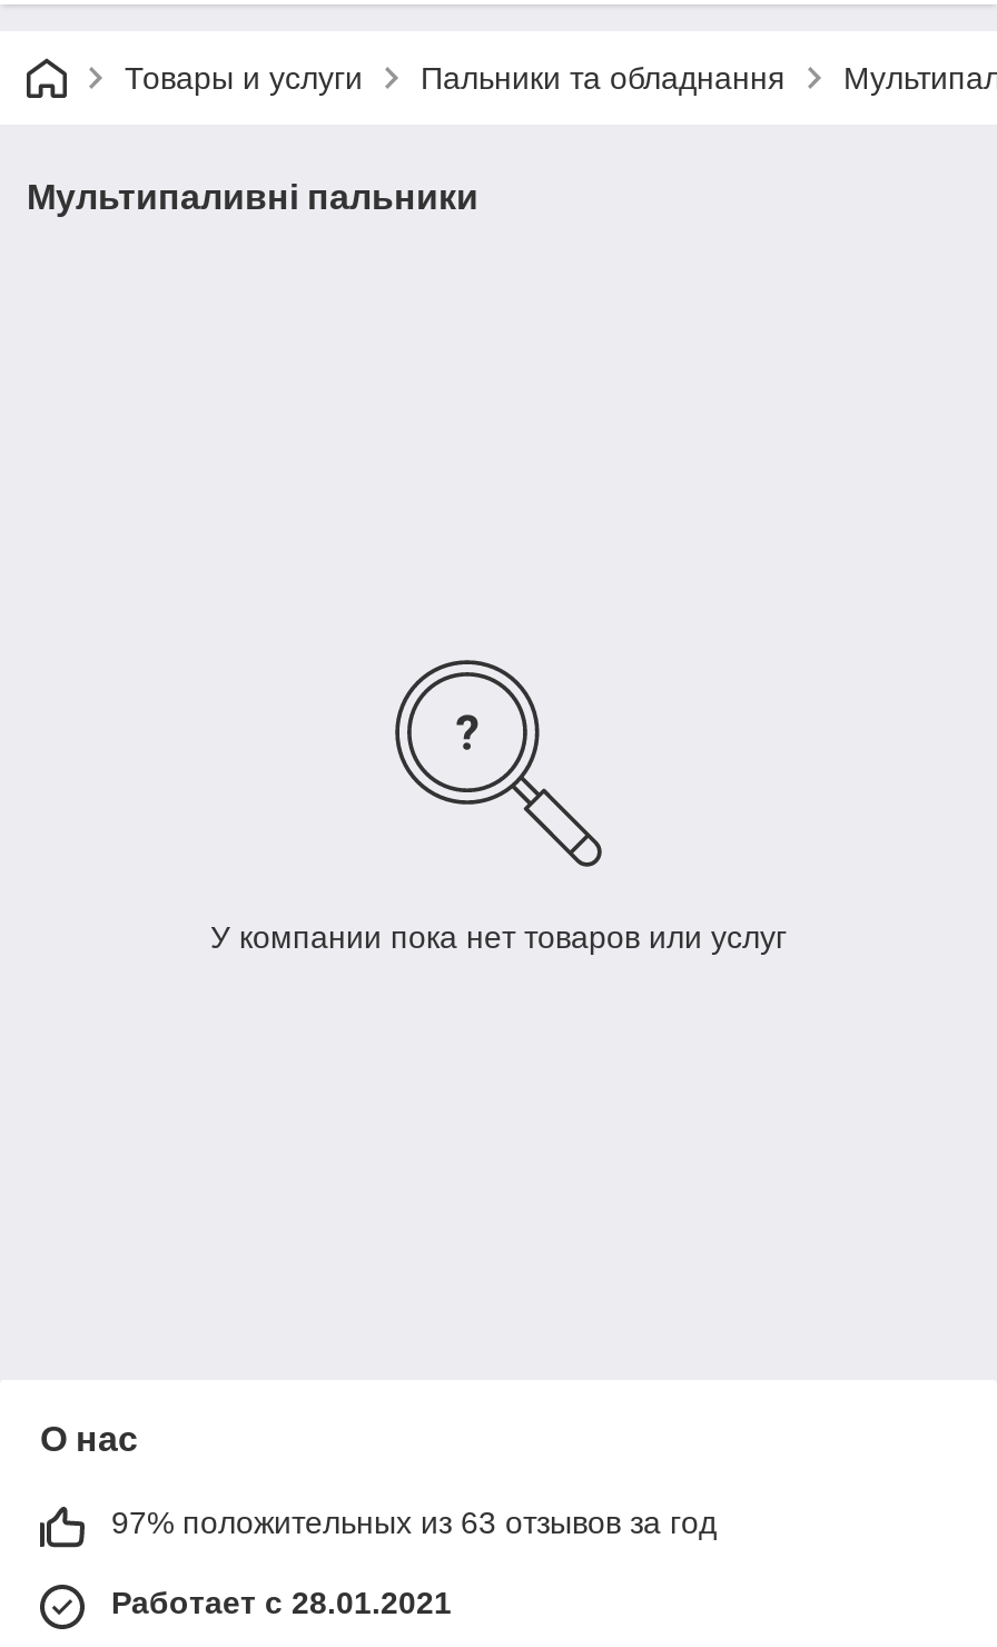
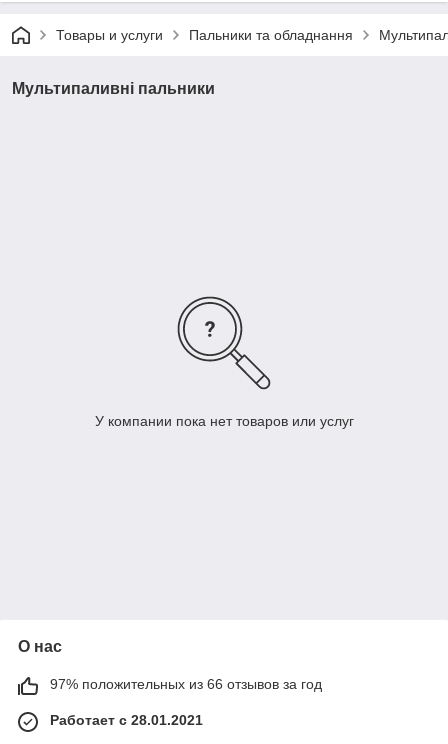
- 97% положительных из 63 отзывов за год
+ 97% положительных из 66 отзывов за год
